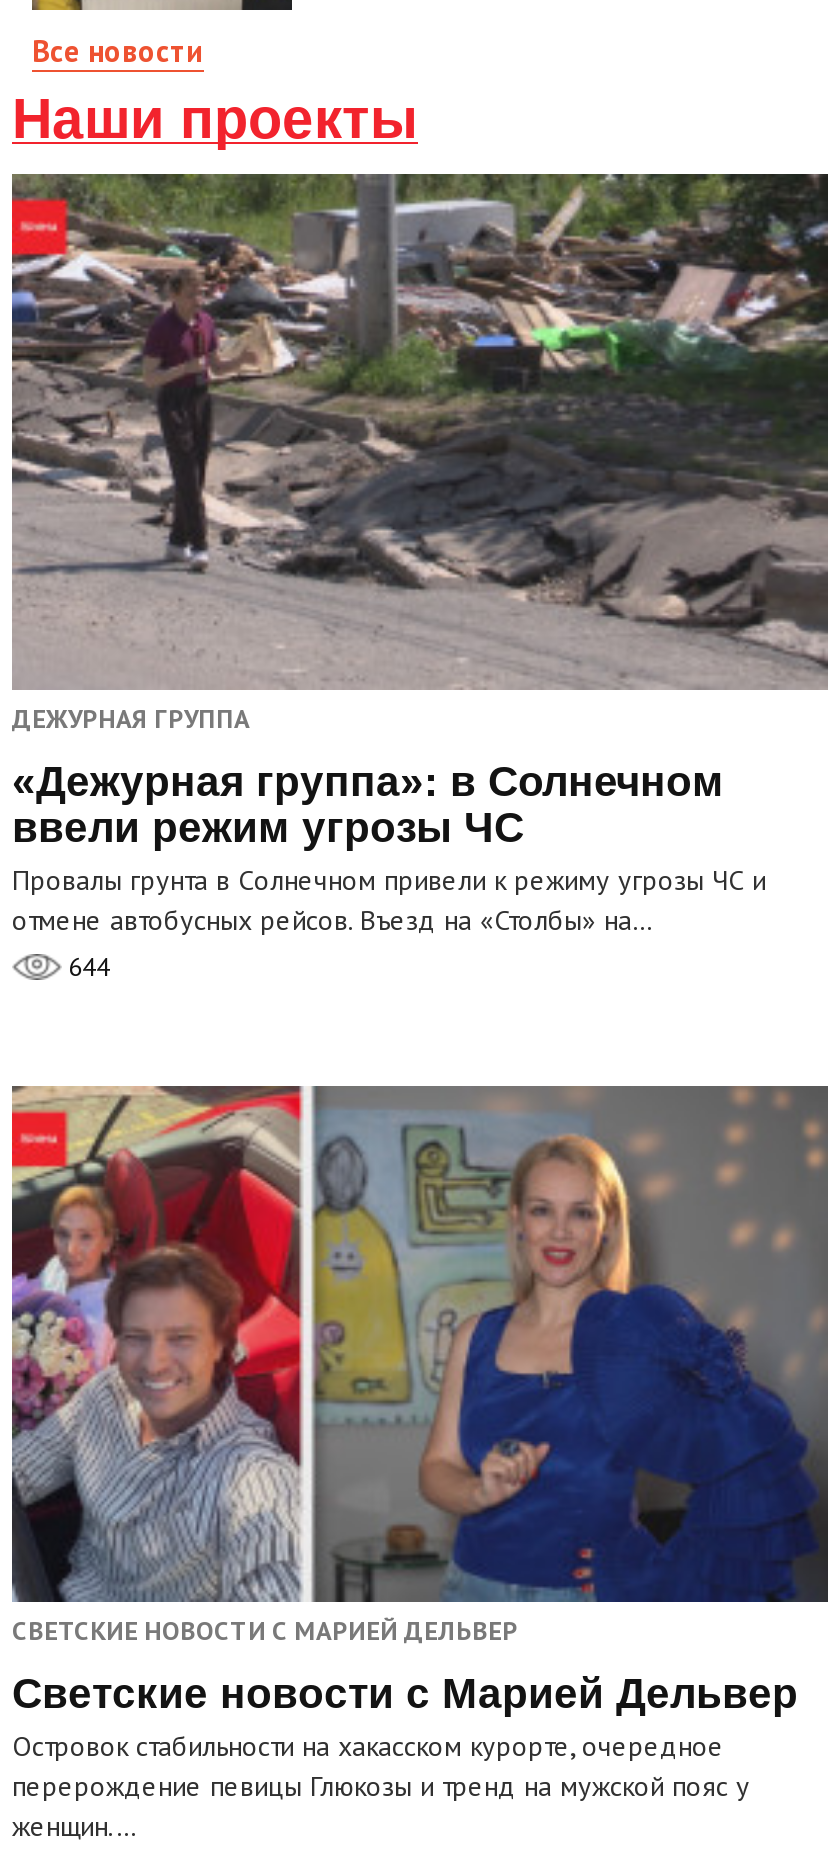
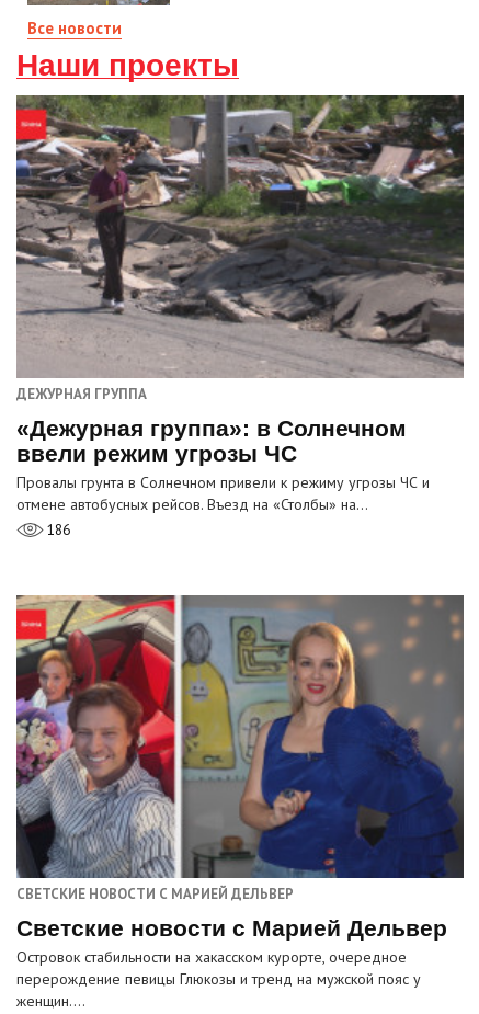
- 644
+ 186
